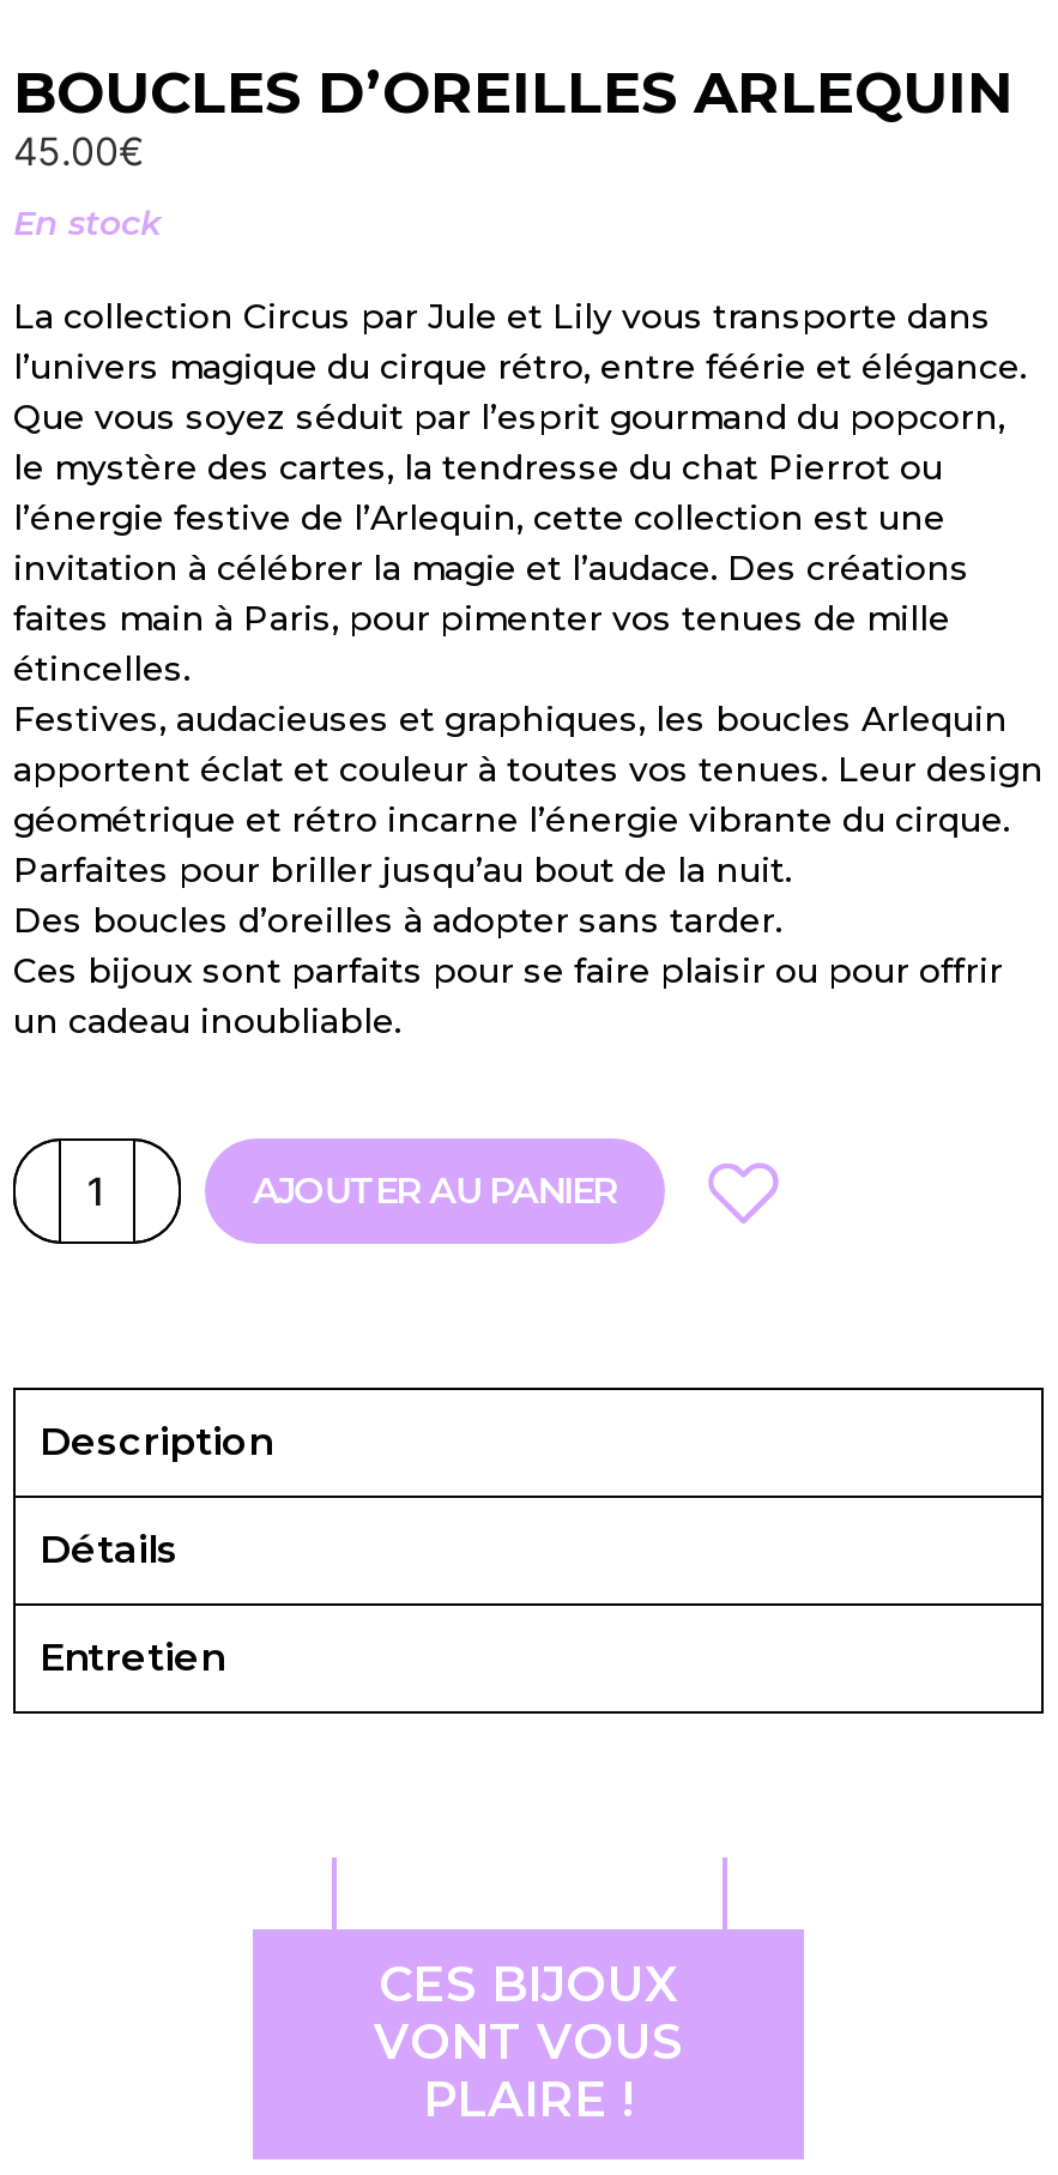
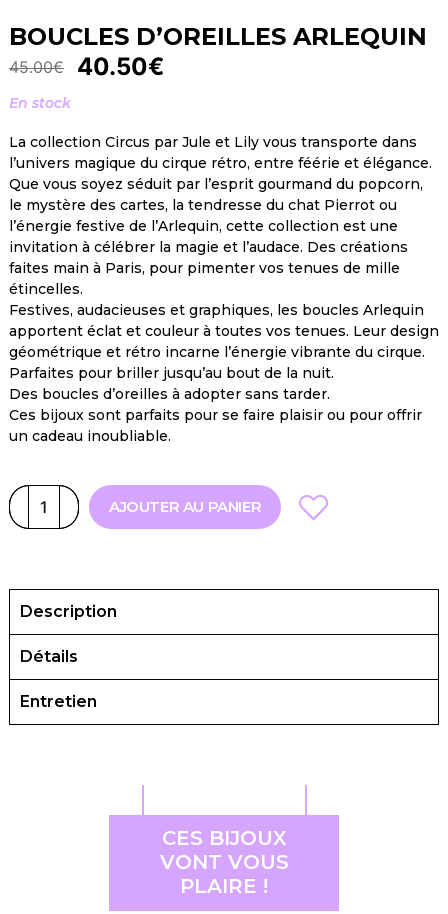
+ 40.50€
